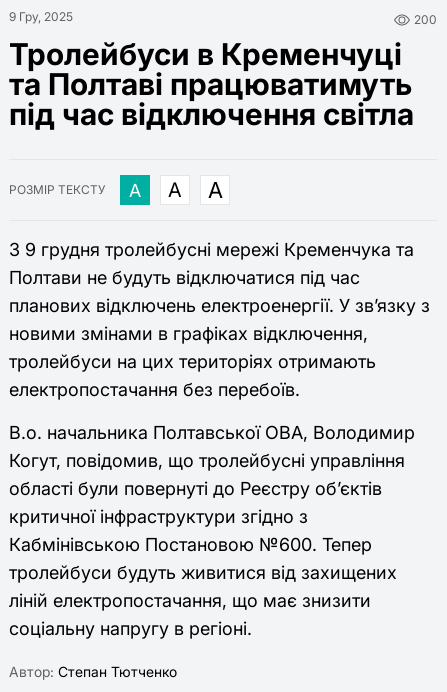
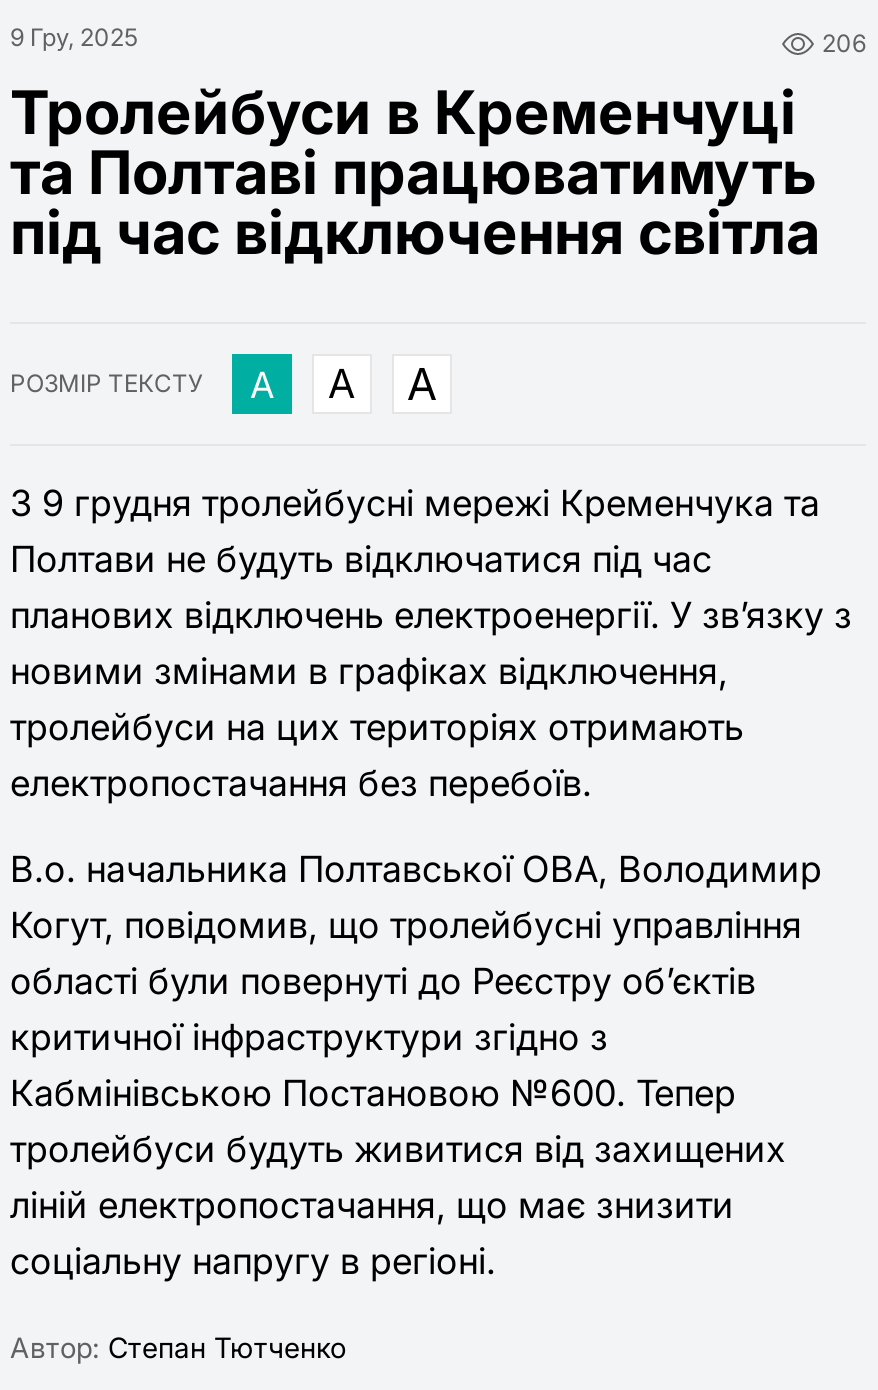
- 200
+ 206
